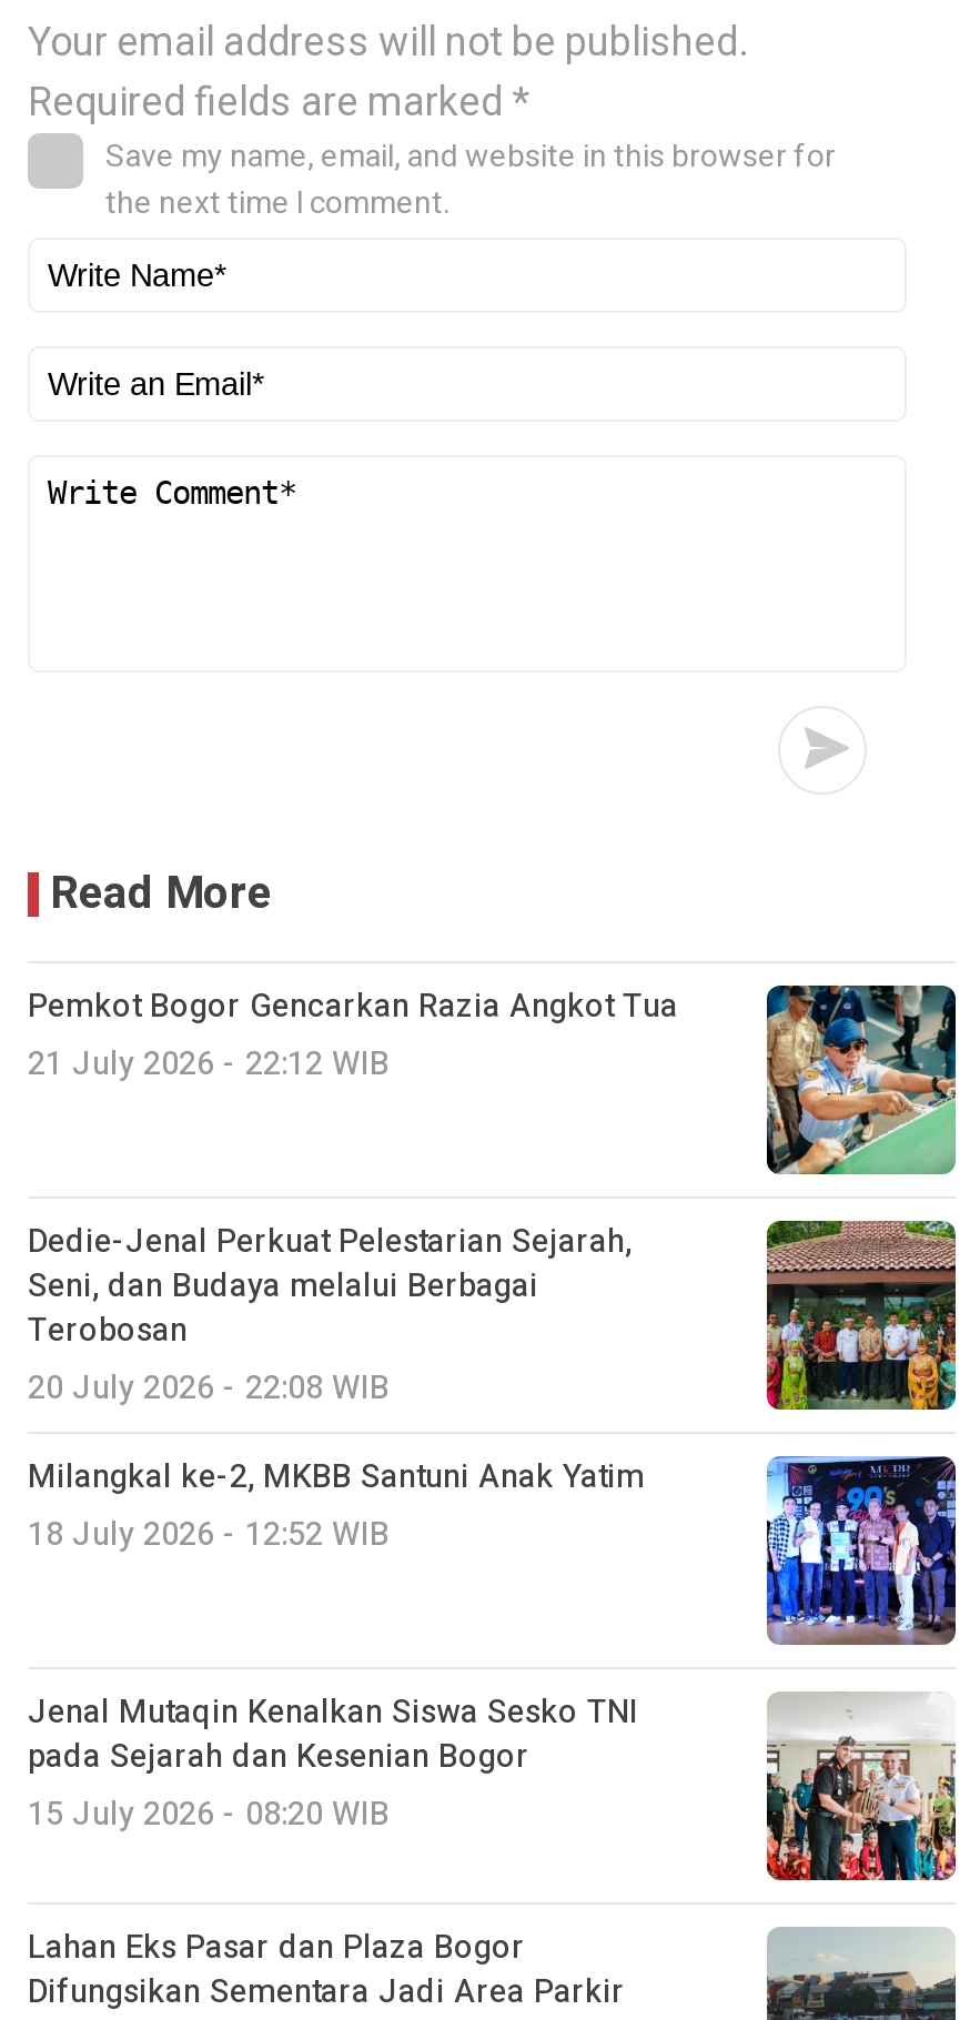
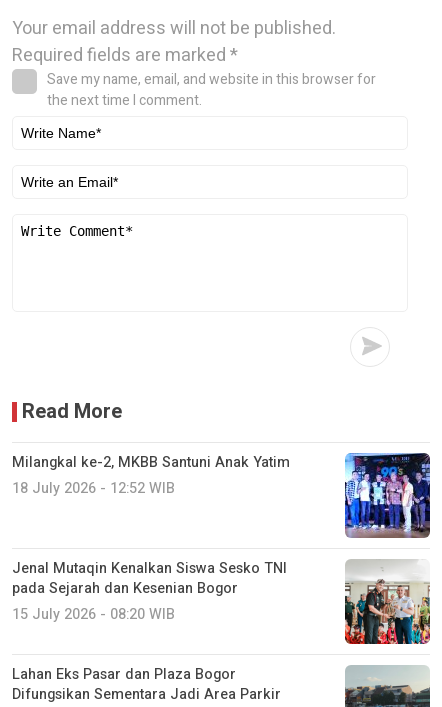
- [image]
- Pemkot Bogor Gencarkan Razia Angkot Tua
- 21 July 2026 - 22:12 WIB

- Dedie-Jenal Perkuat Pelestarian Sejarah,
- Seni, dan Budaya melalui Berbagai
- Terobosan
- 20 July 2026 - 22:08 WIB

- [image]
